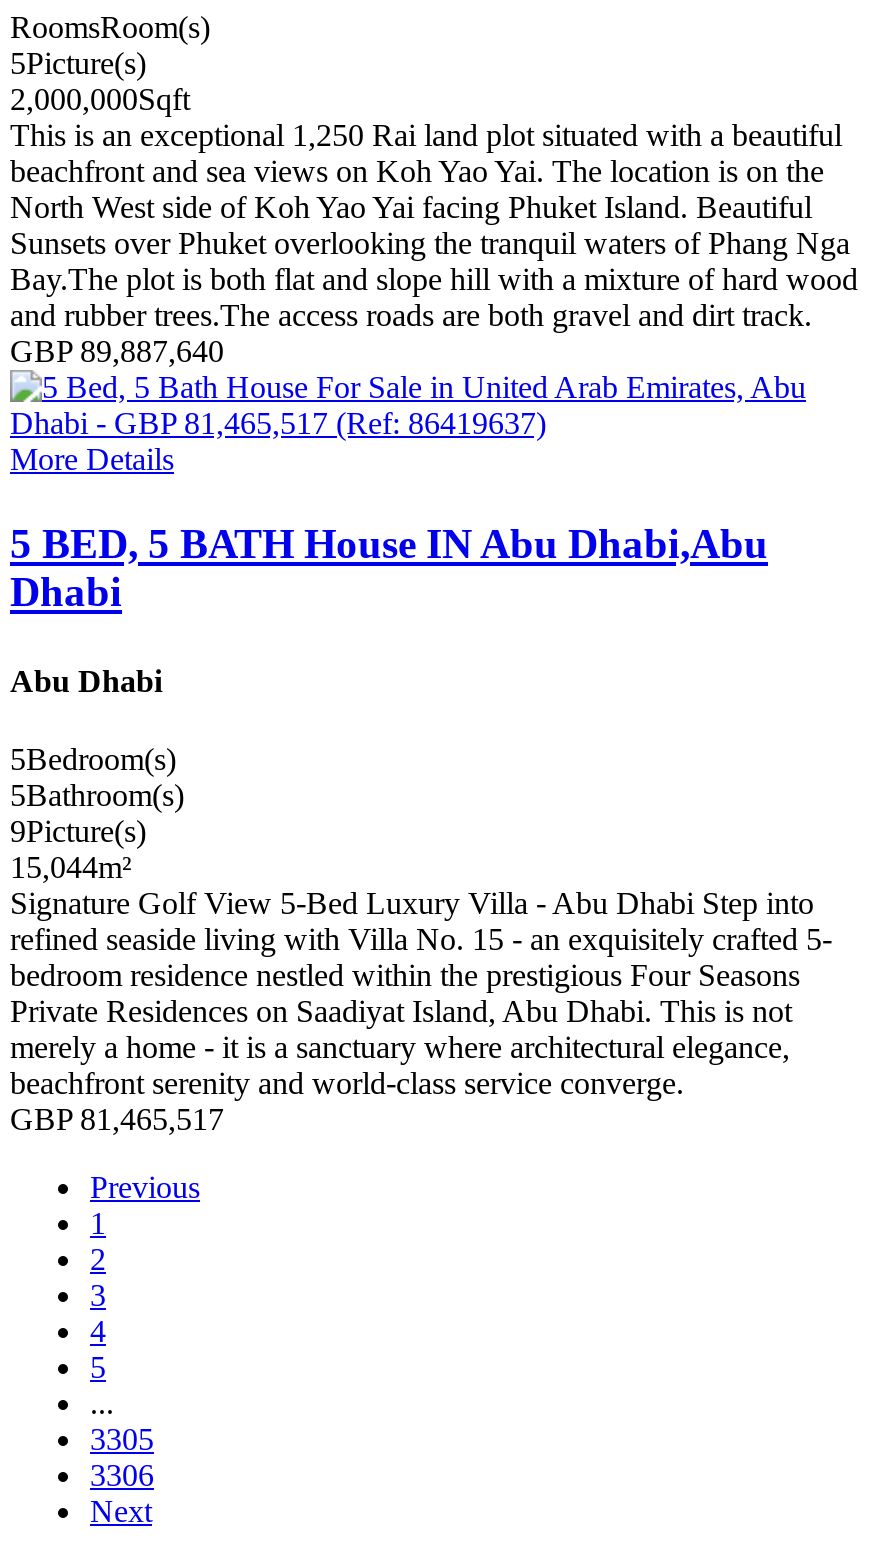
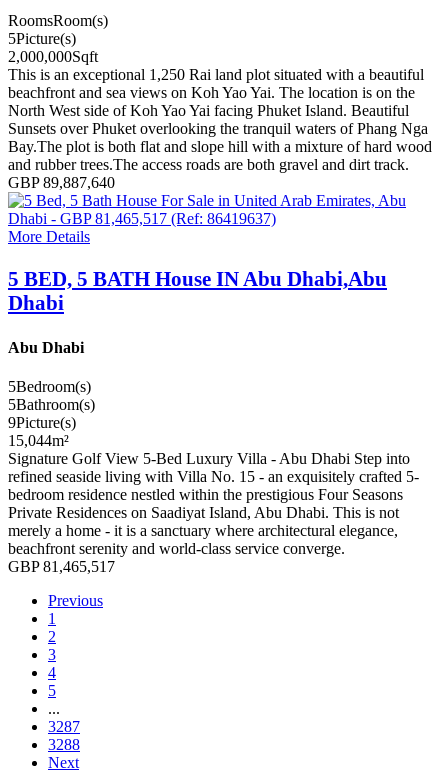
- 3305
+ 3287

- 3306
+ 3288
